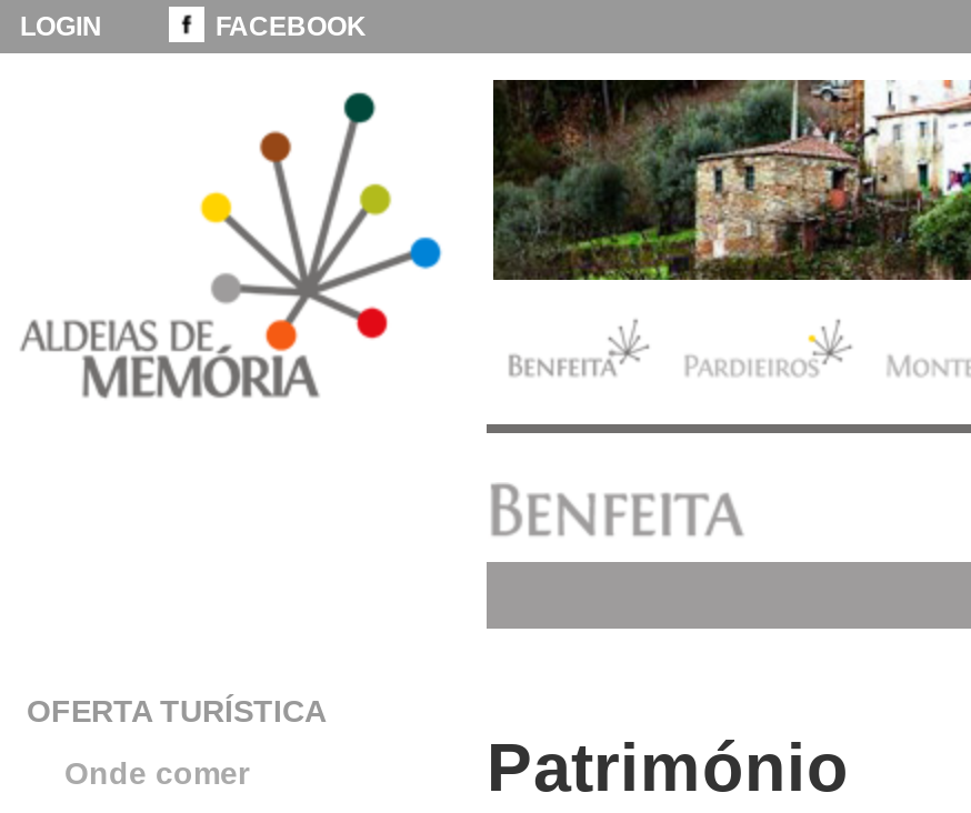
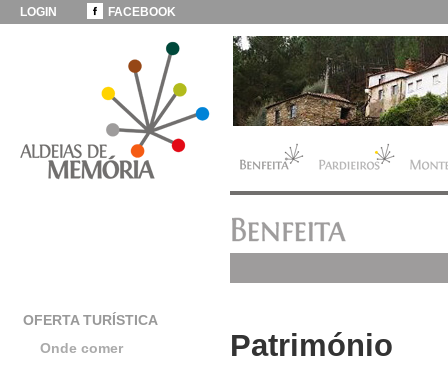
- [image]
+ [image]
